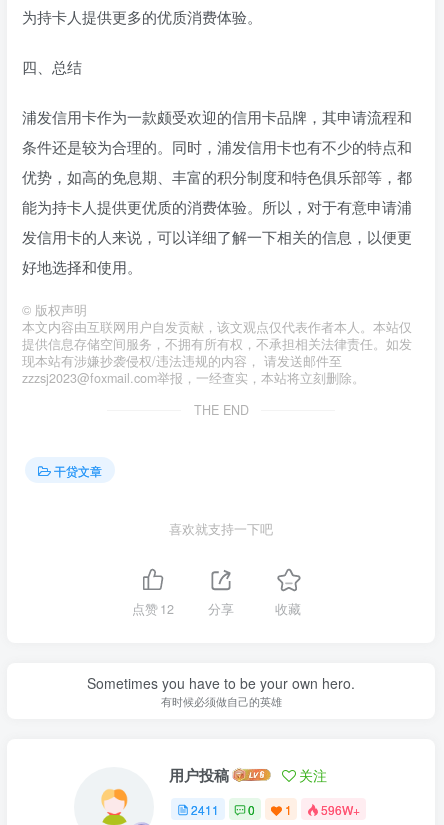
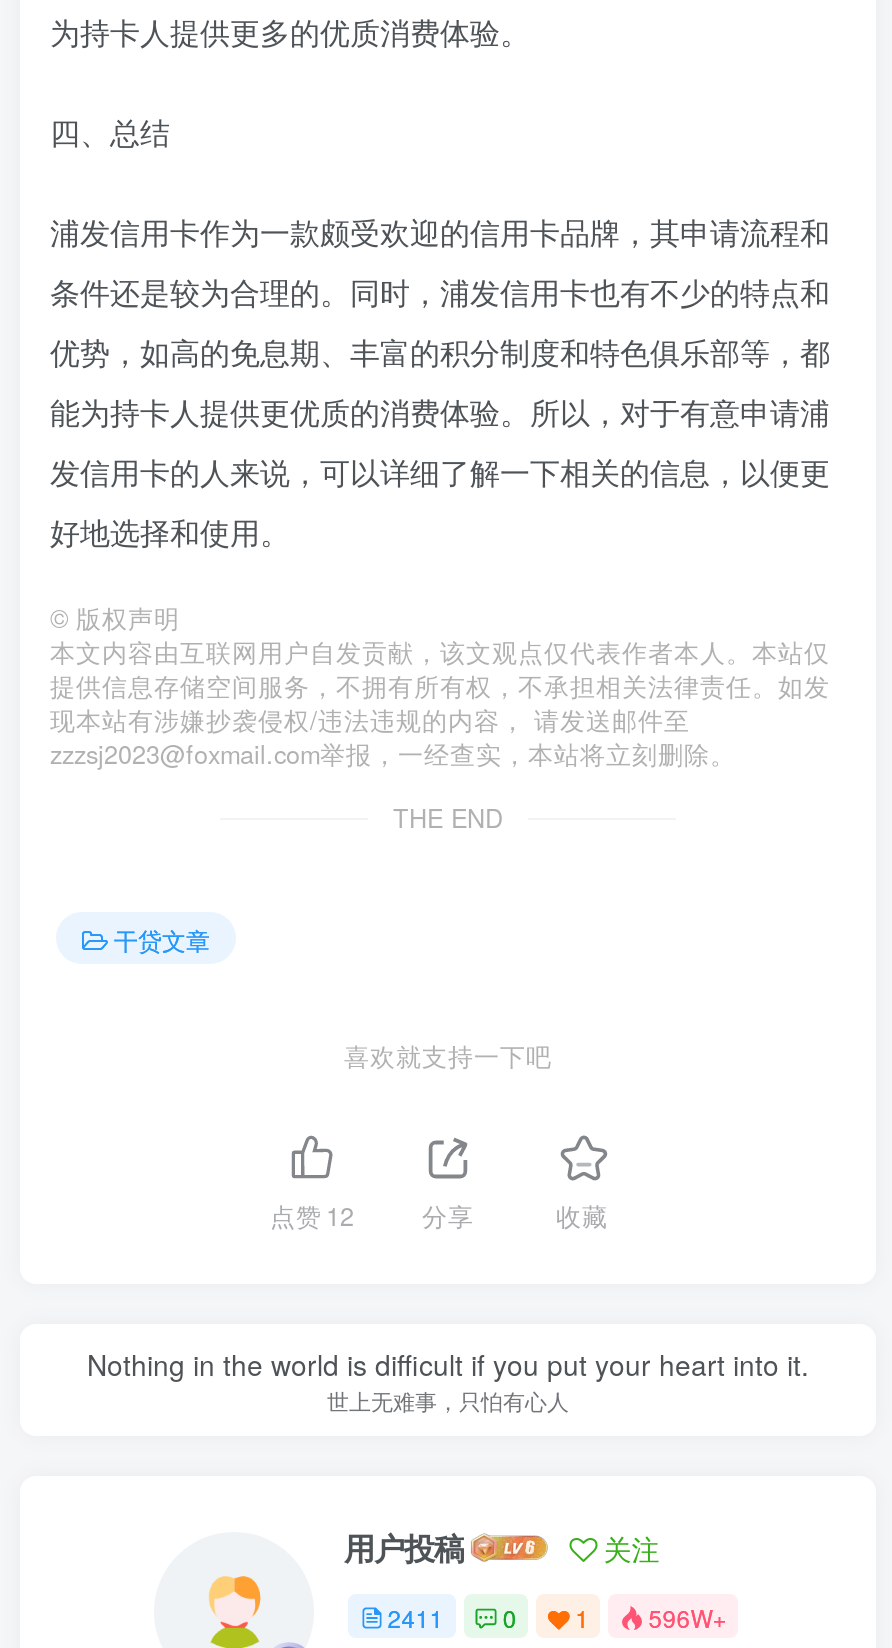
- Sometimes you have to be your own hero.
- 有时候必须做自己的英雄
+ Nothing in the world is difficult if you put your heart into it.
+ 世上无难事，只怕有心人
